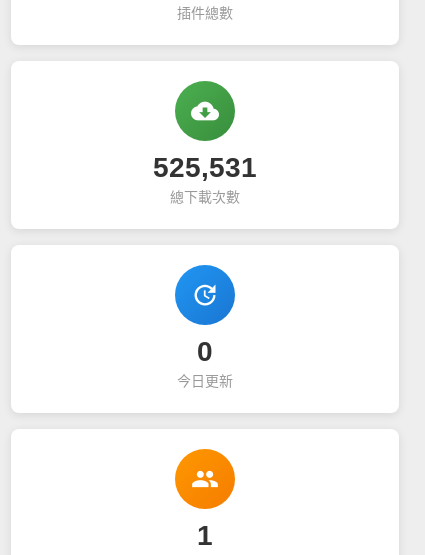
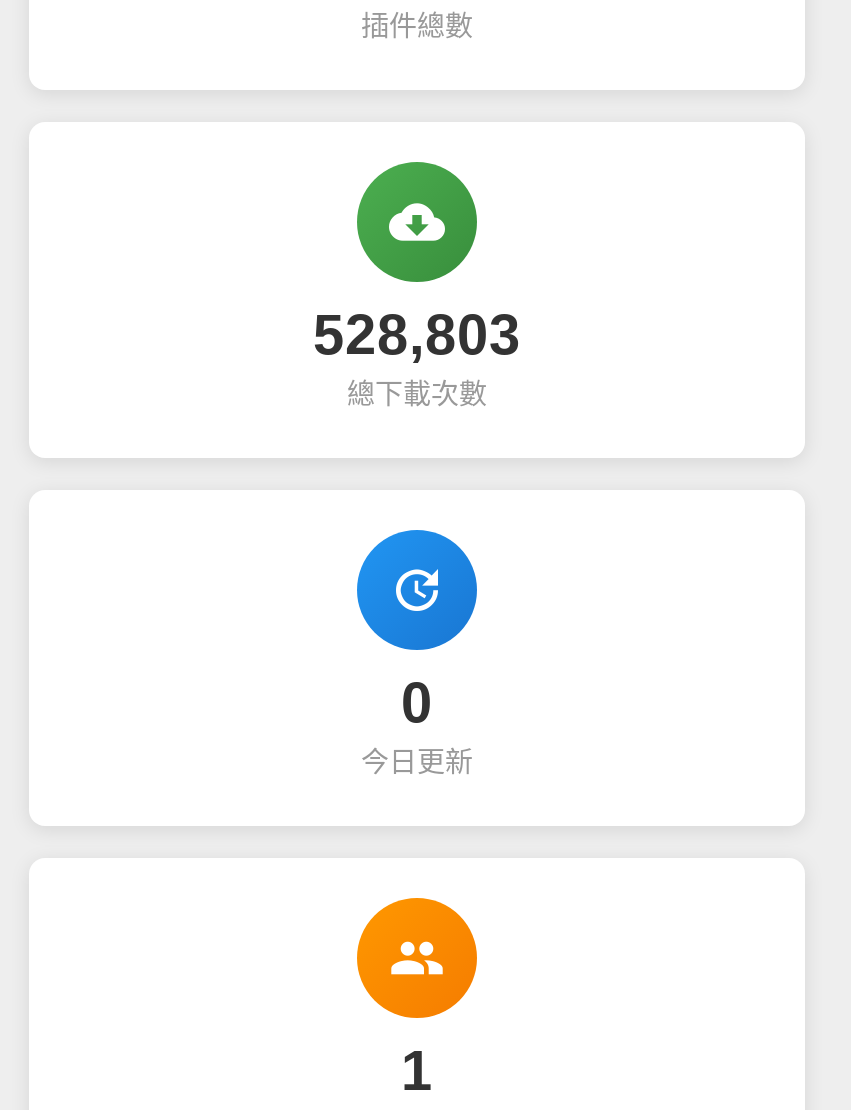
- 525,531
+ 528,803
